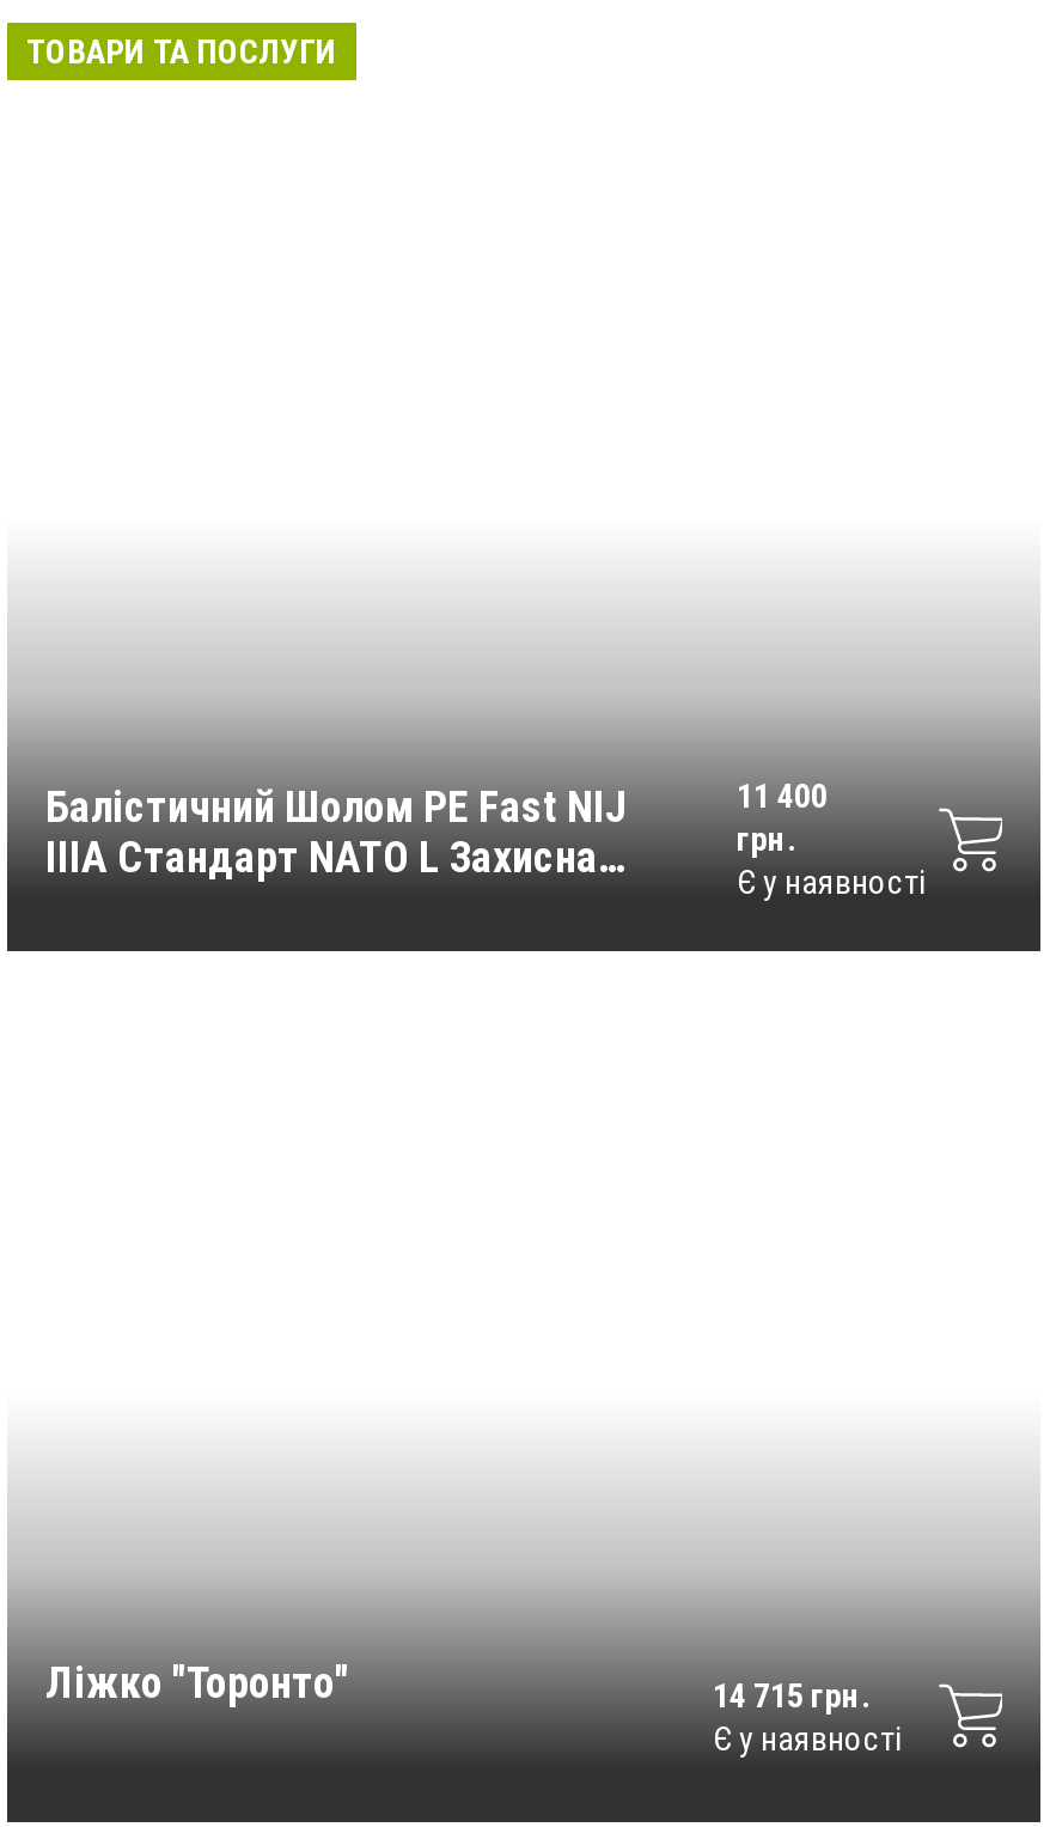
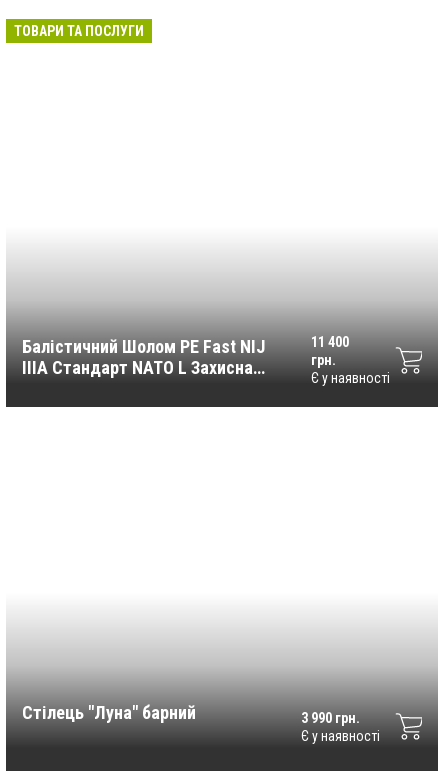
- Ліжко "Торонто"
- 14 715 грн.
+ Стілець "Луна" барний
+ 3 990 грн.
